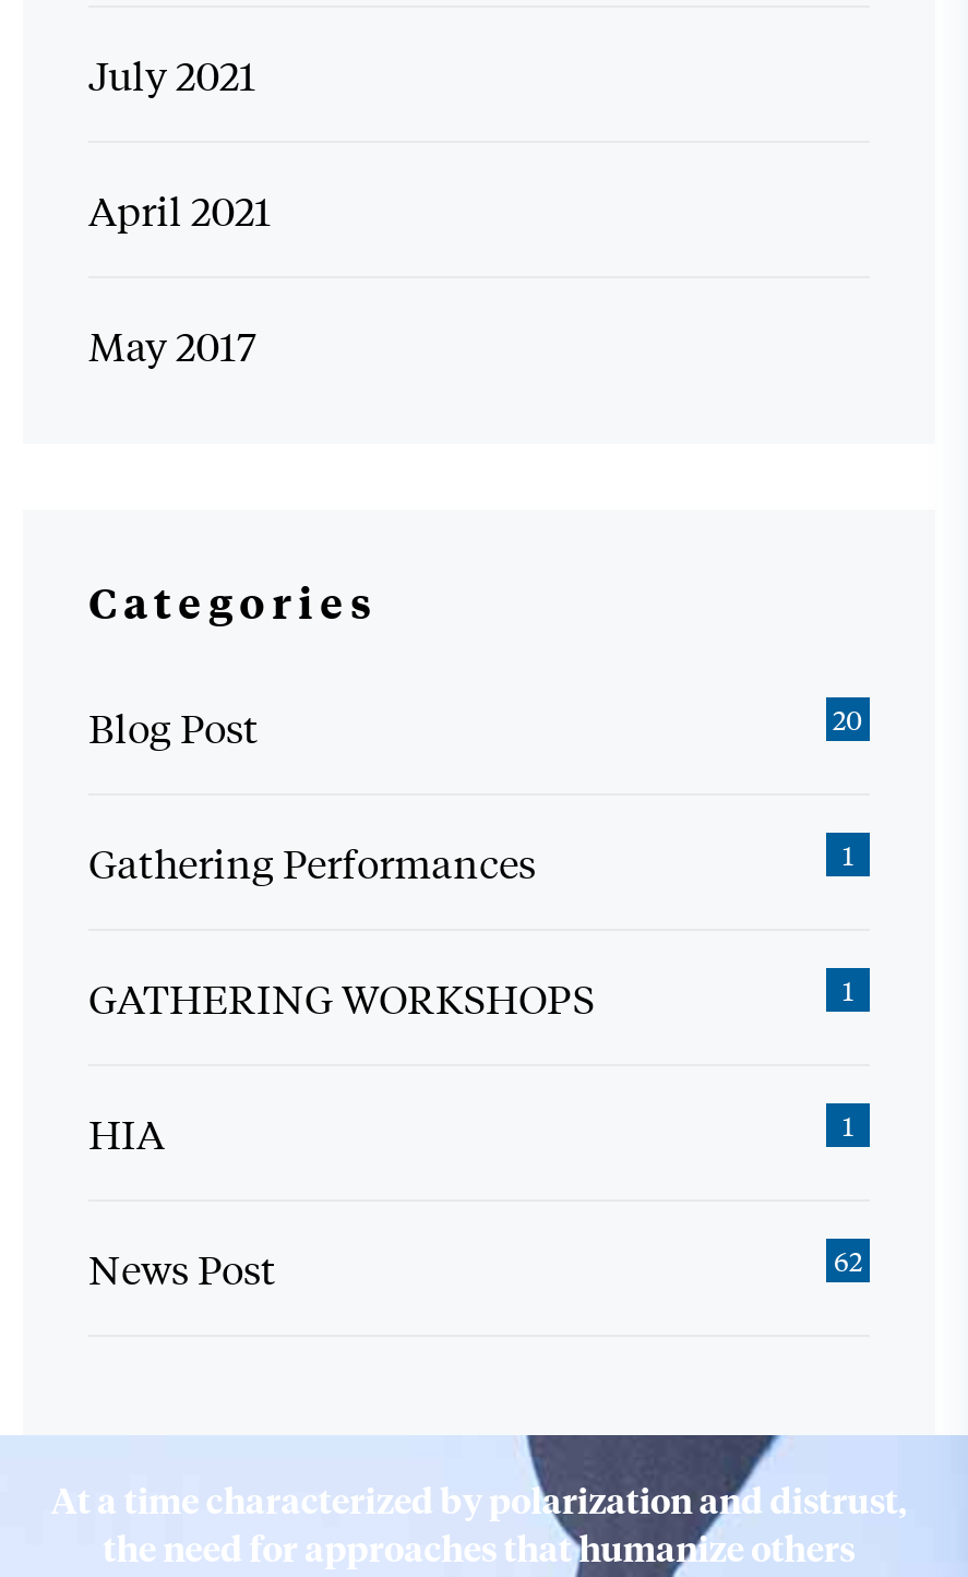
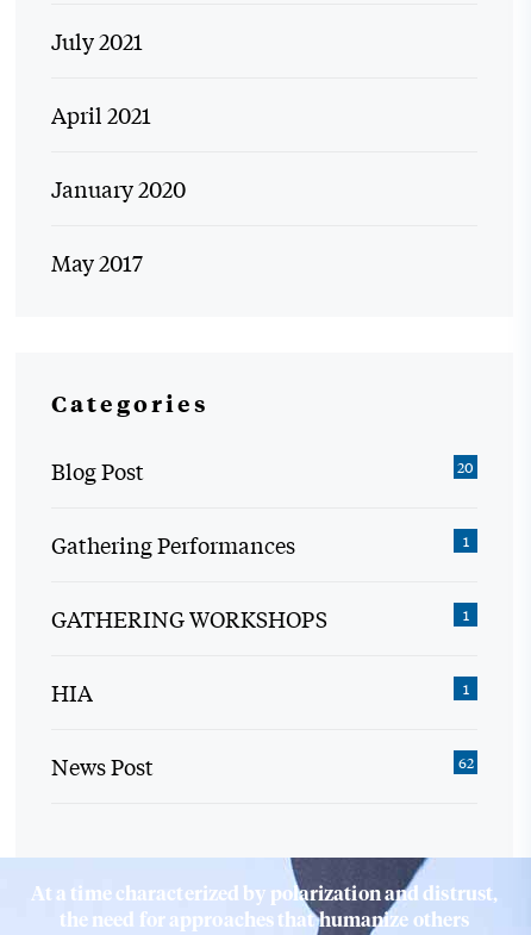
+ January 2020
